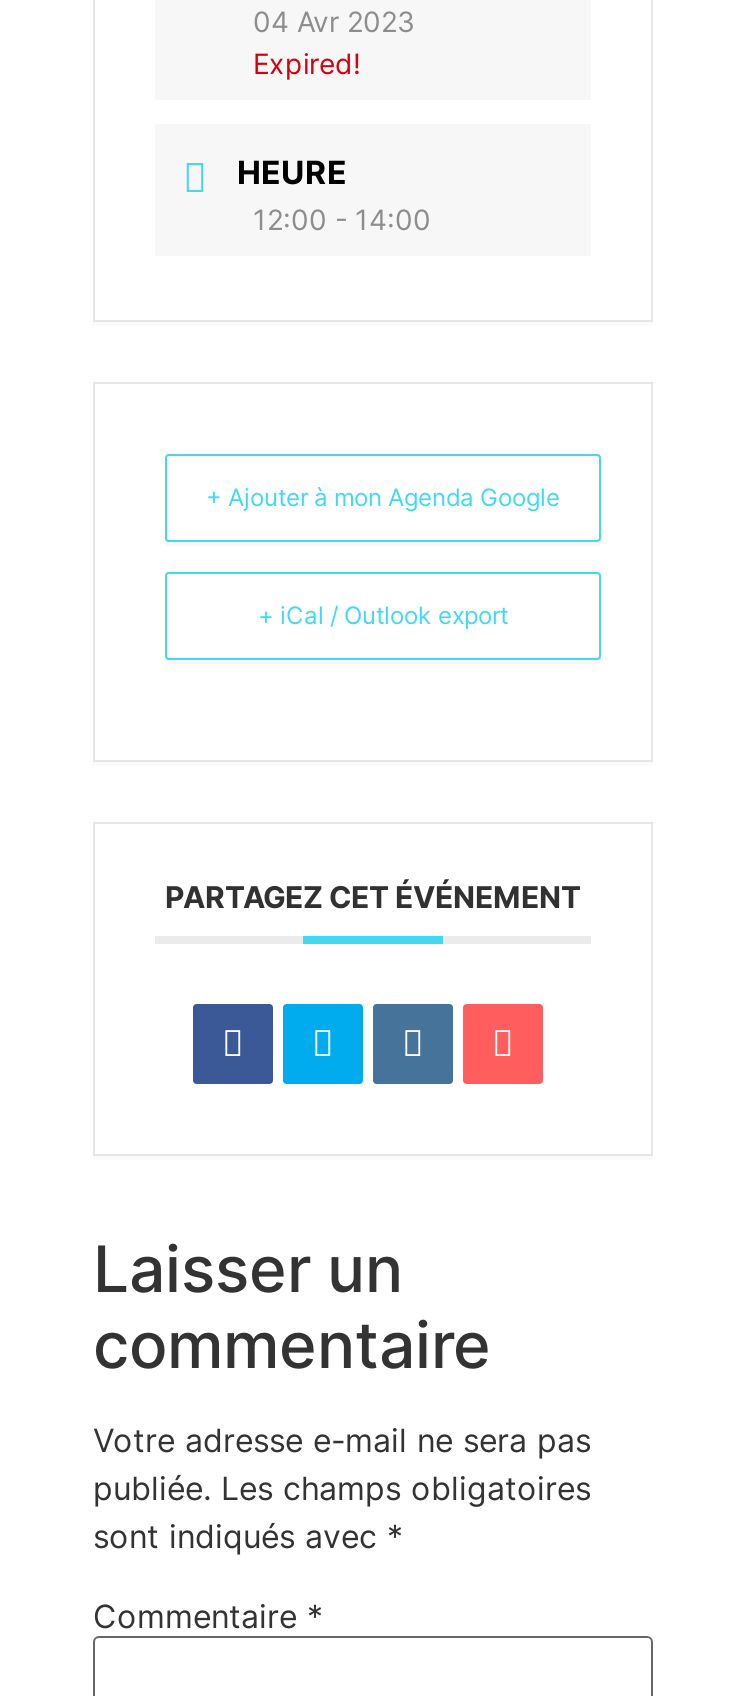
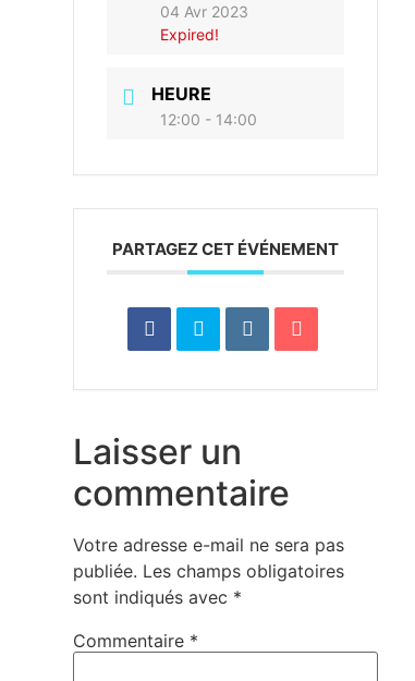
- + Ajouter à mon Agenda Google

- + iCal / Outlook export
